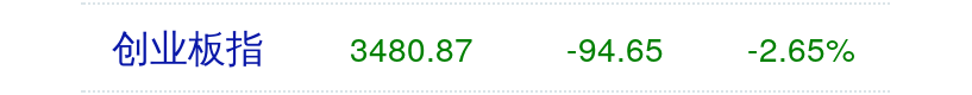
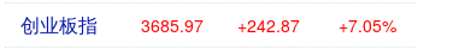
- 3480.87
+ 3685.97

- -94.65
+ +242.87

- -2.65%
+ +7.05%
